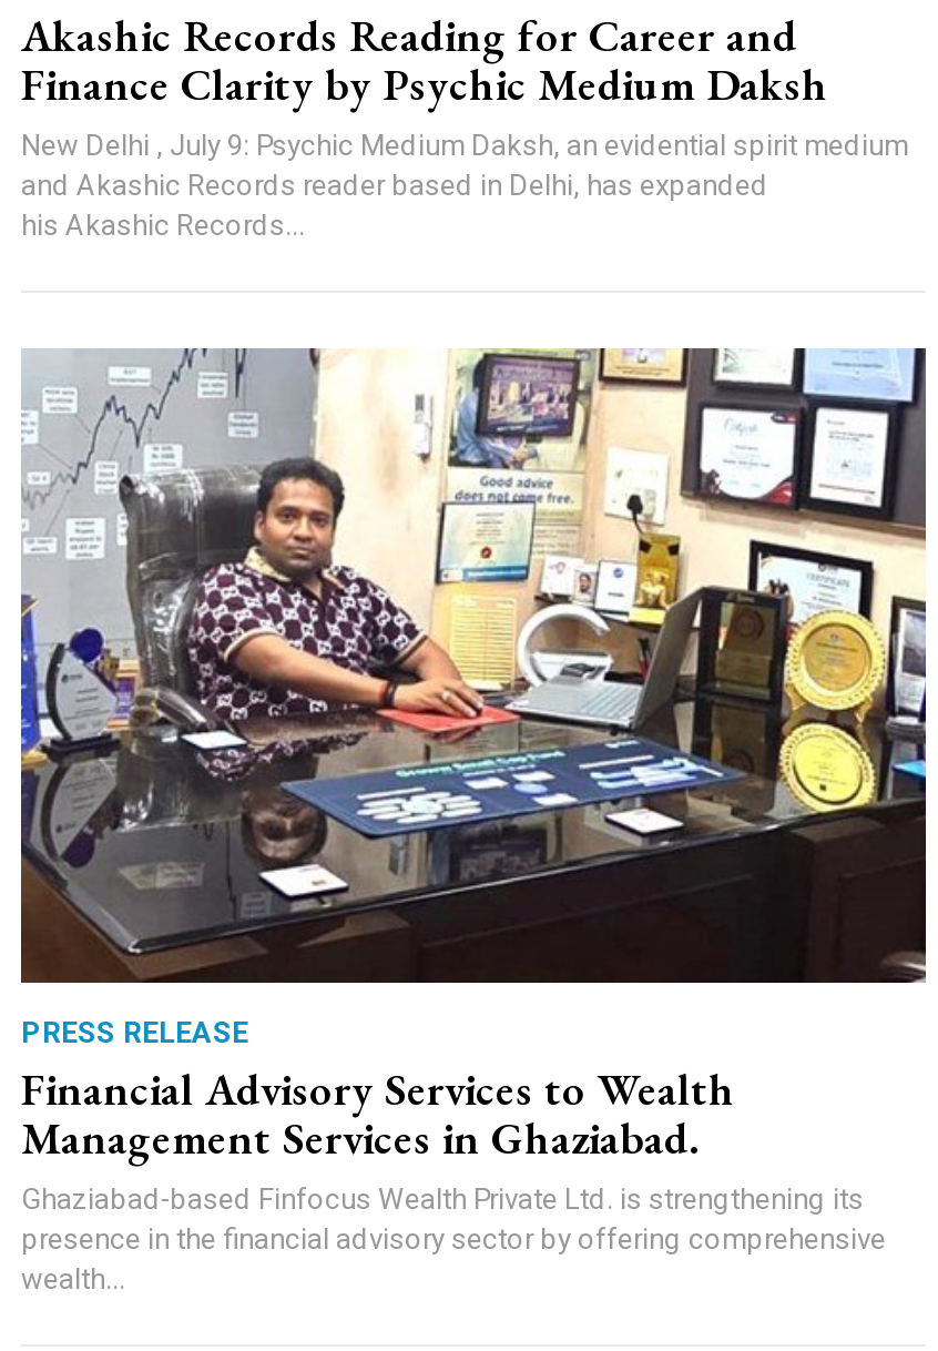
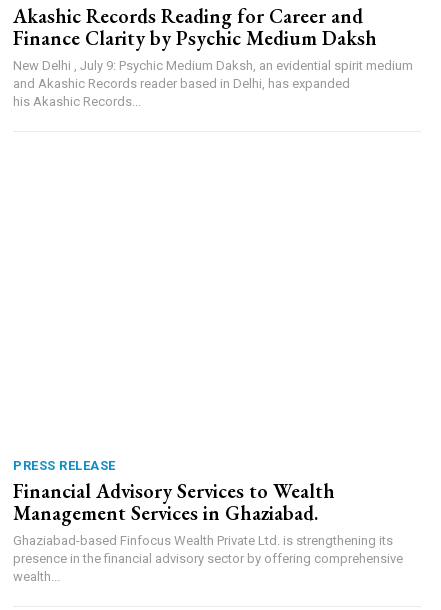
- [image]
